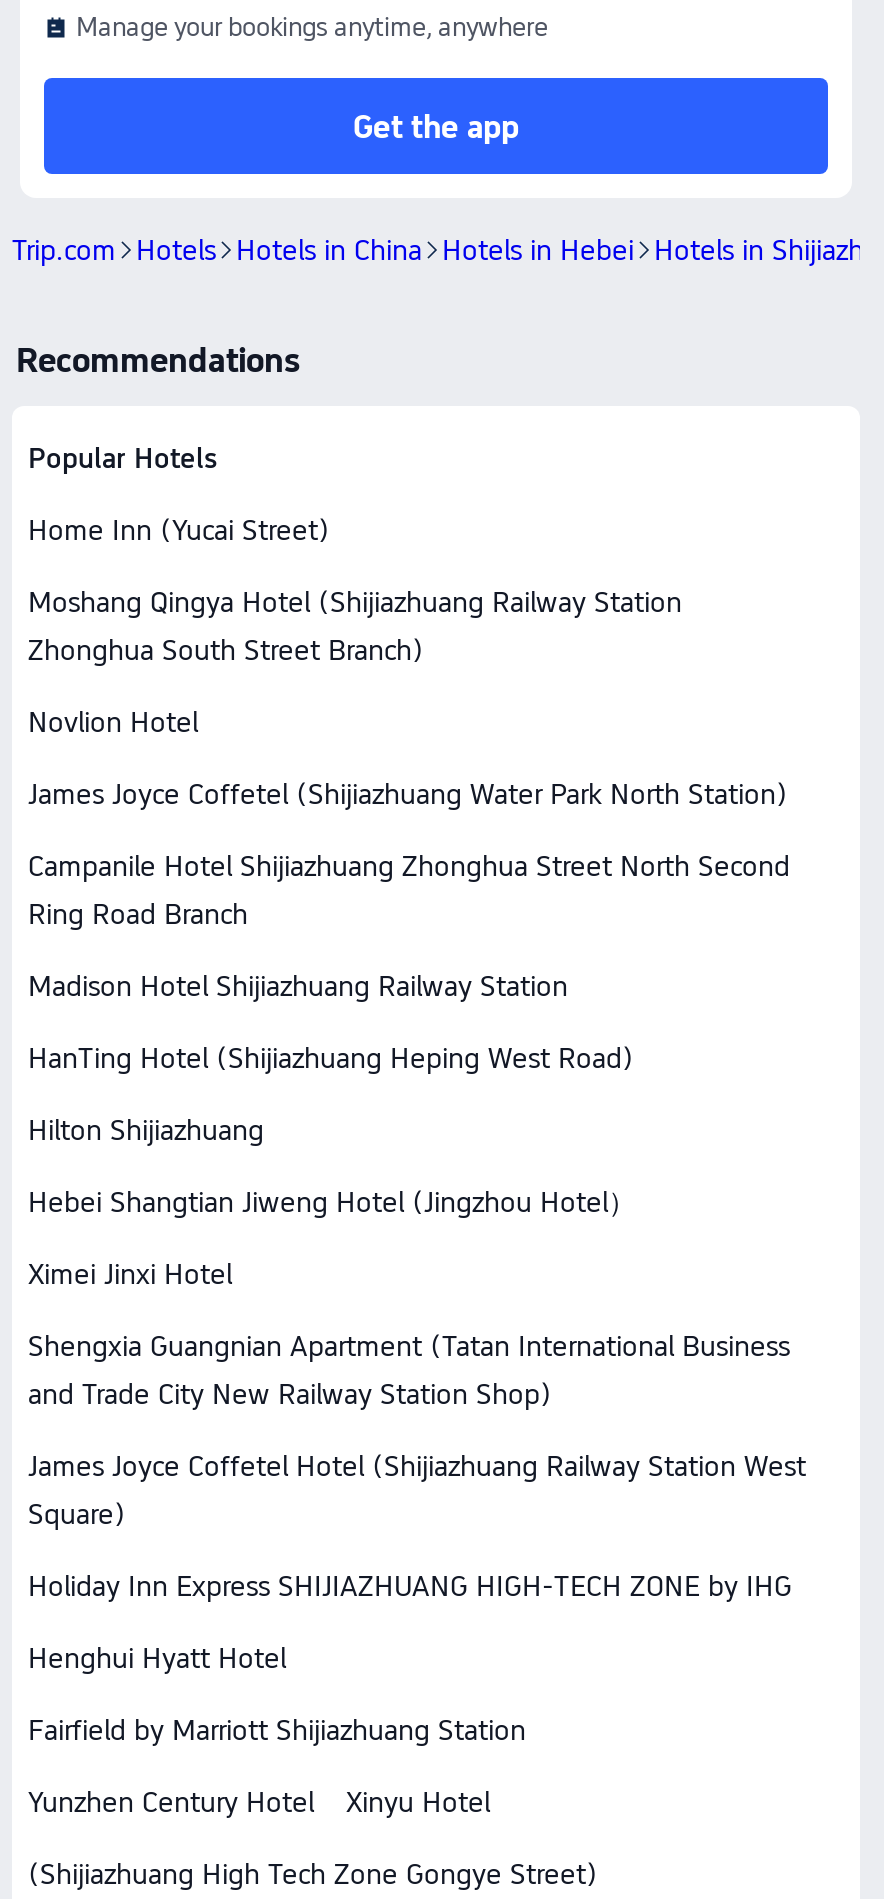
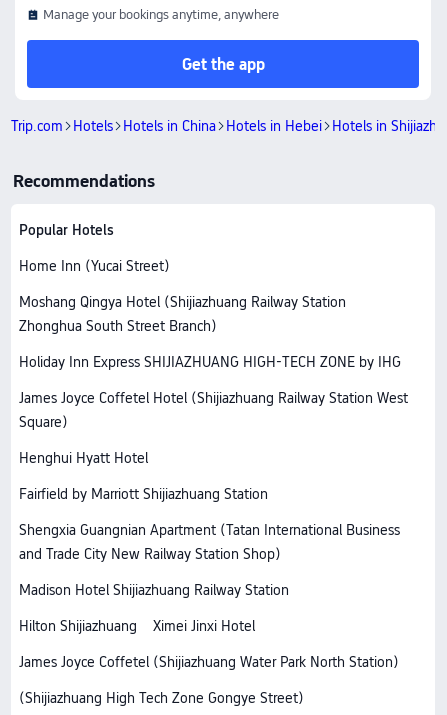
- Novlion Hotel
- Campanile Hotel Shijiazhuang Zhonghua Street North Second
- Ring Road Branch
- HanTing Hotel (Shijiazhuang Heping West Road)
- Hebei Shangtian Jiweng Hotel (Jingzhou Hotel）

moved down: Shengxia Guangnian Apartment (Tatan International Business | and Trade City New Railway Station Shop) | Madison Hotel Shijiazhuang Railway Station | Hilton Shijiazhuang | Ximei Jinxi Hotel | James Joyce Coffetel (Shijiazhuang Water Park North Station)

moved up: James Joyce Coffetel Hotel (Shijiazhuang Railway Station West | Square)

moved up: Holiday Inn Express SHIJIAZHUANG HIGH-TECH ZONE by IHG

moved up: Henghui Hyatt Hotel | Fairfield by Marriott Shijiazhuang Station

- Yunzhen Century Hotel
- Xinyu Hotel
